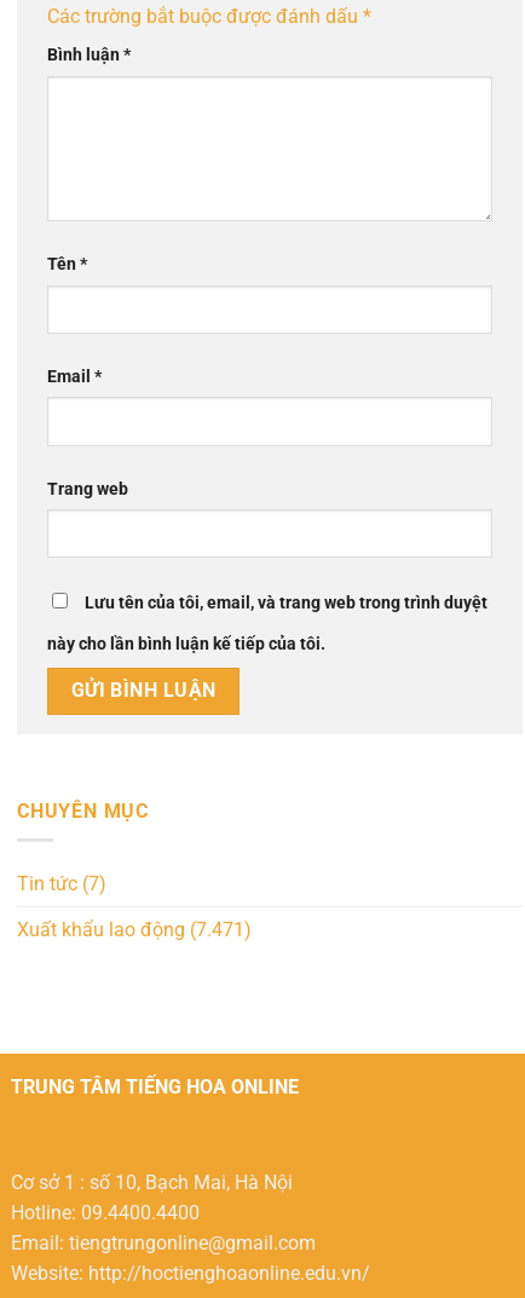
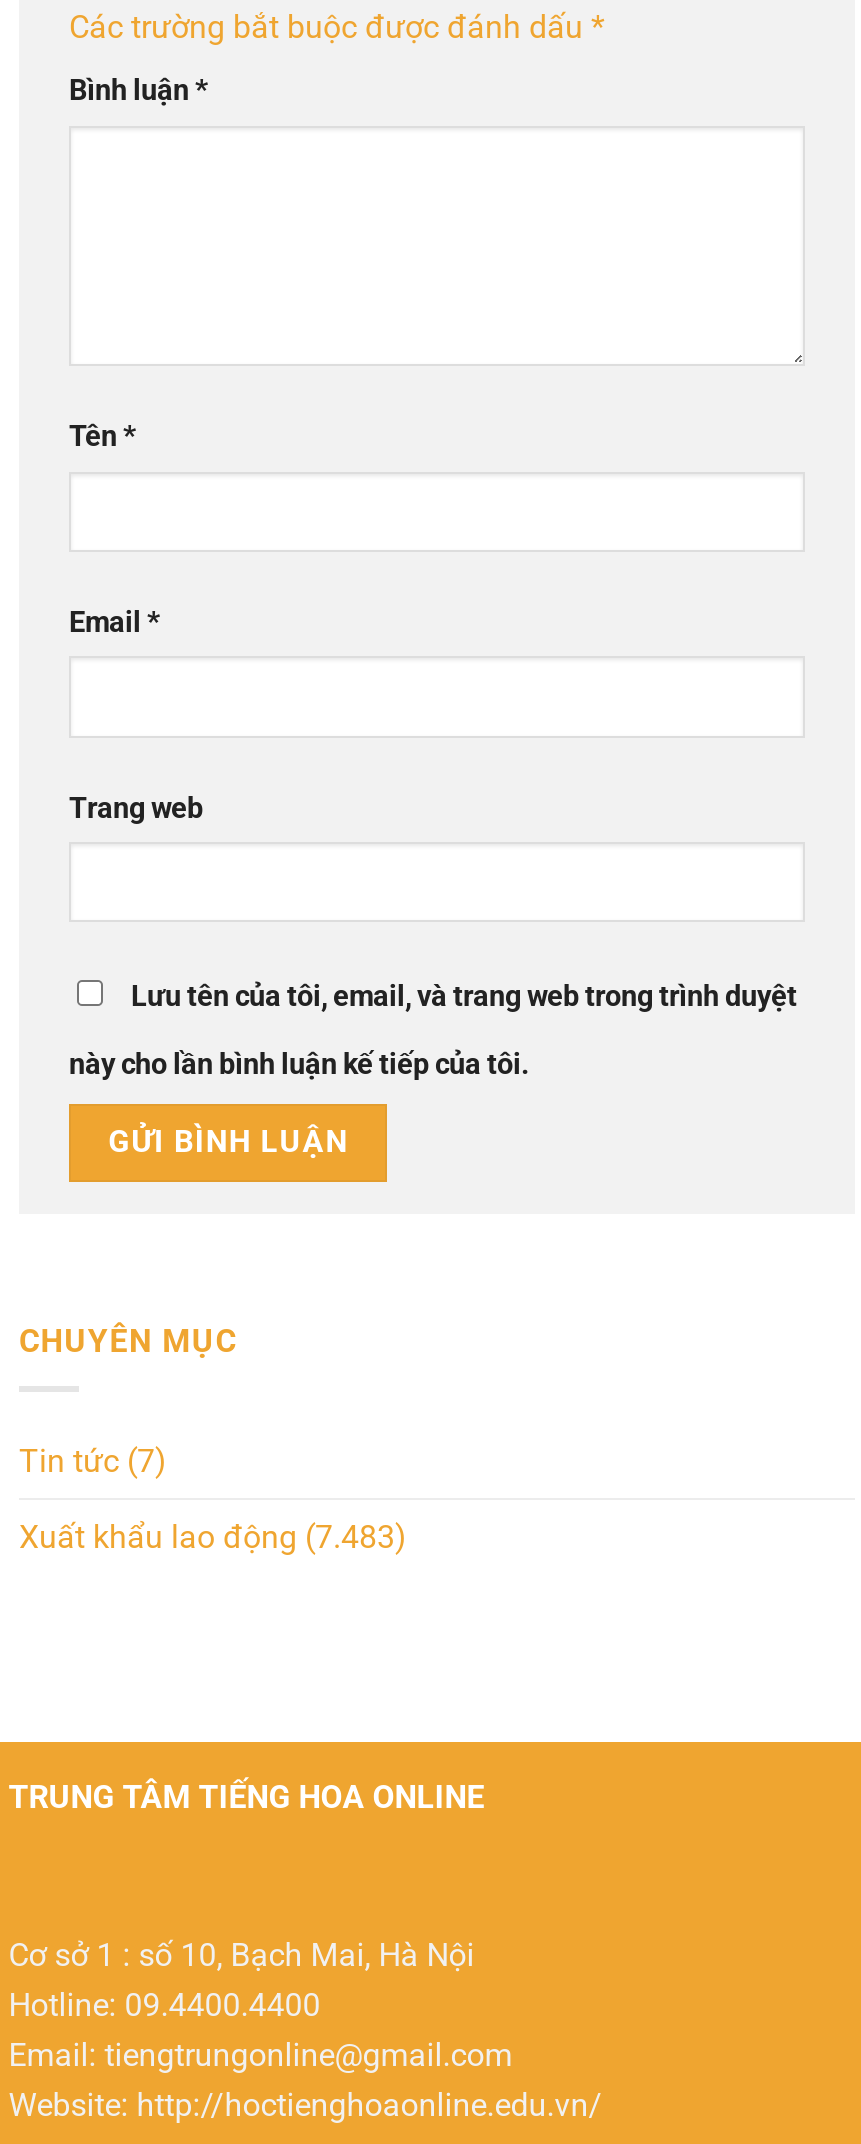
- Xuất khẩu lao động (7.471)
+ Xuất khẩu lao động (7.483)
